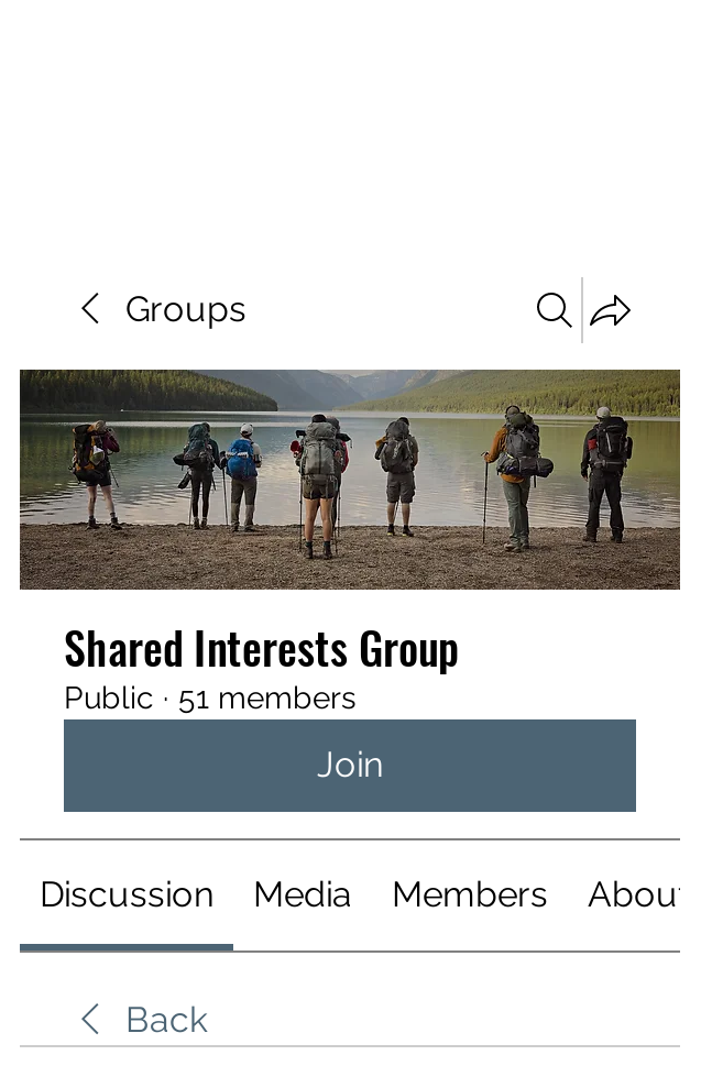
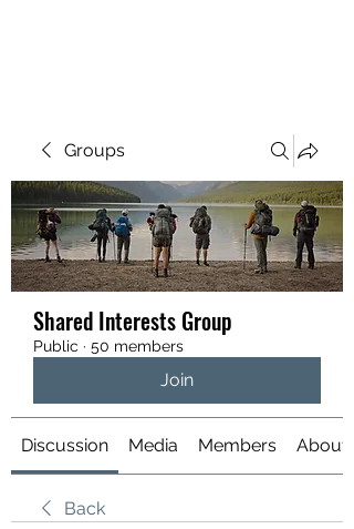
- Public · 51 members
+ Public · 50 members
